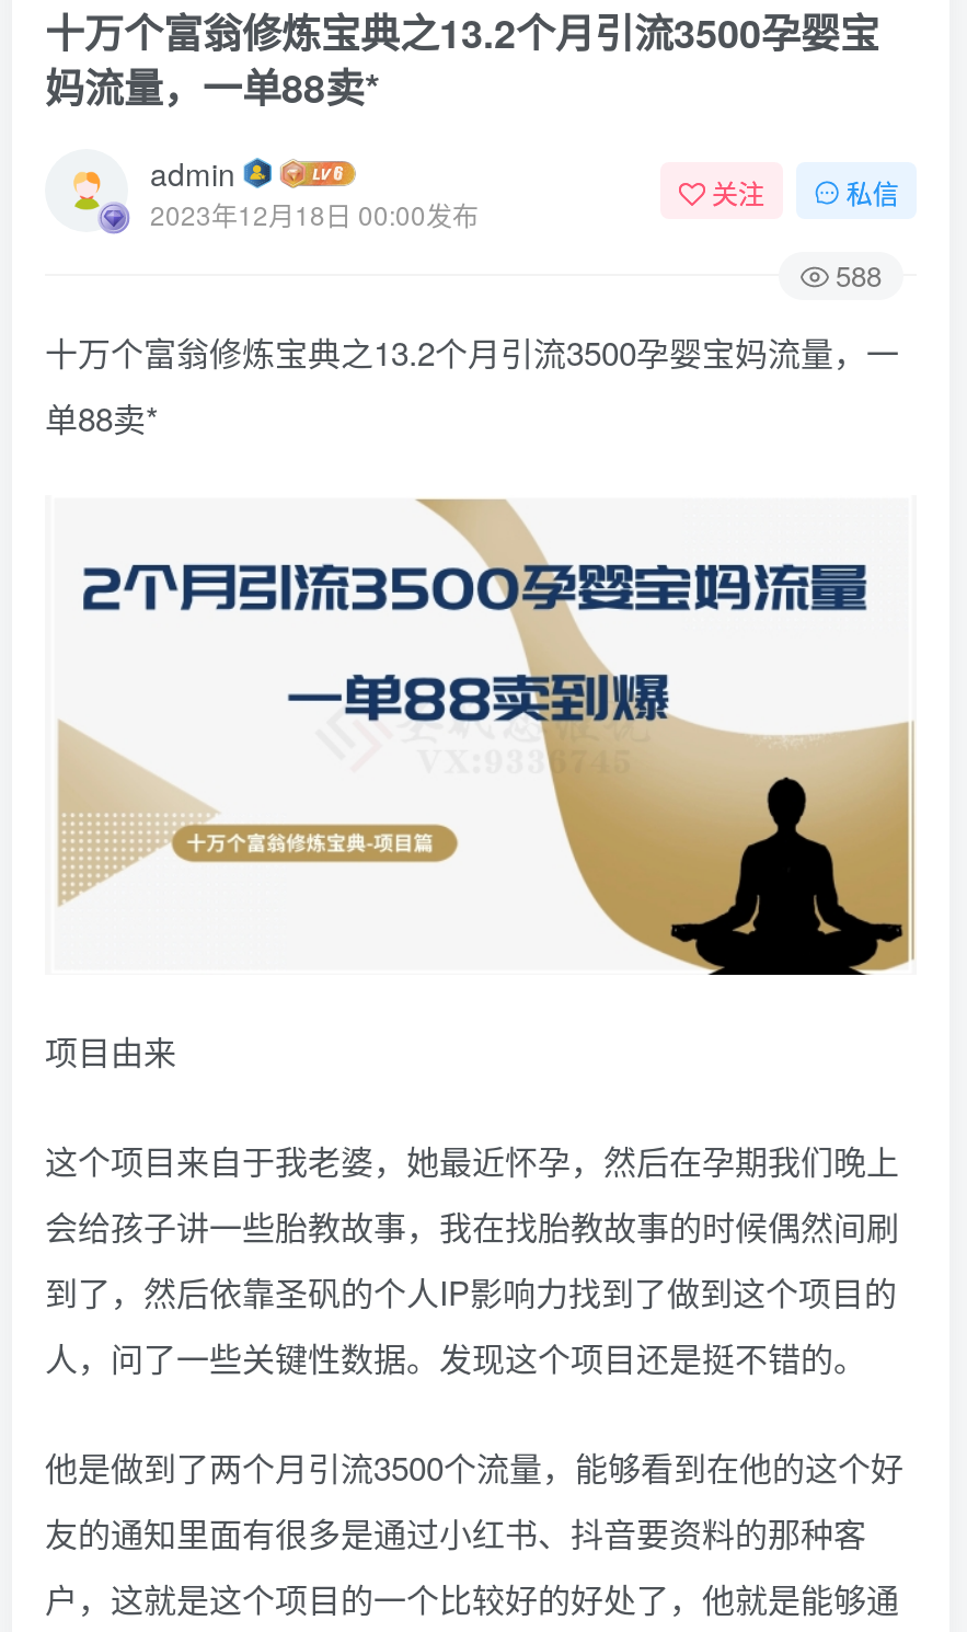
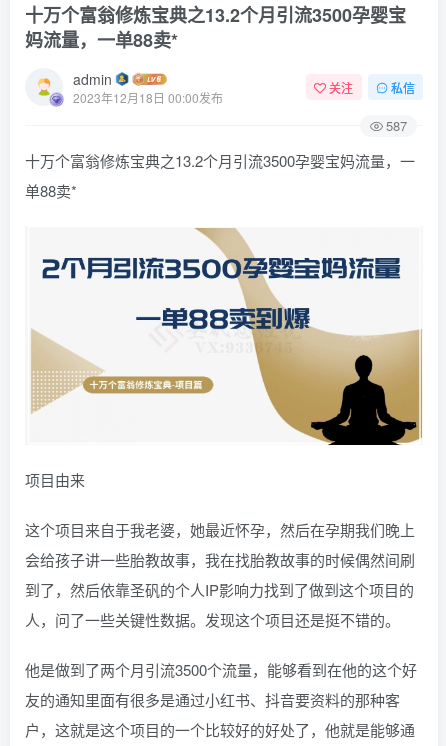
- 588
+ 587
